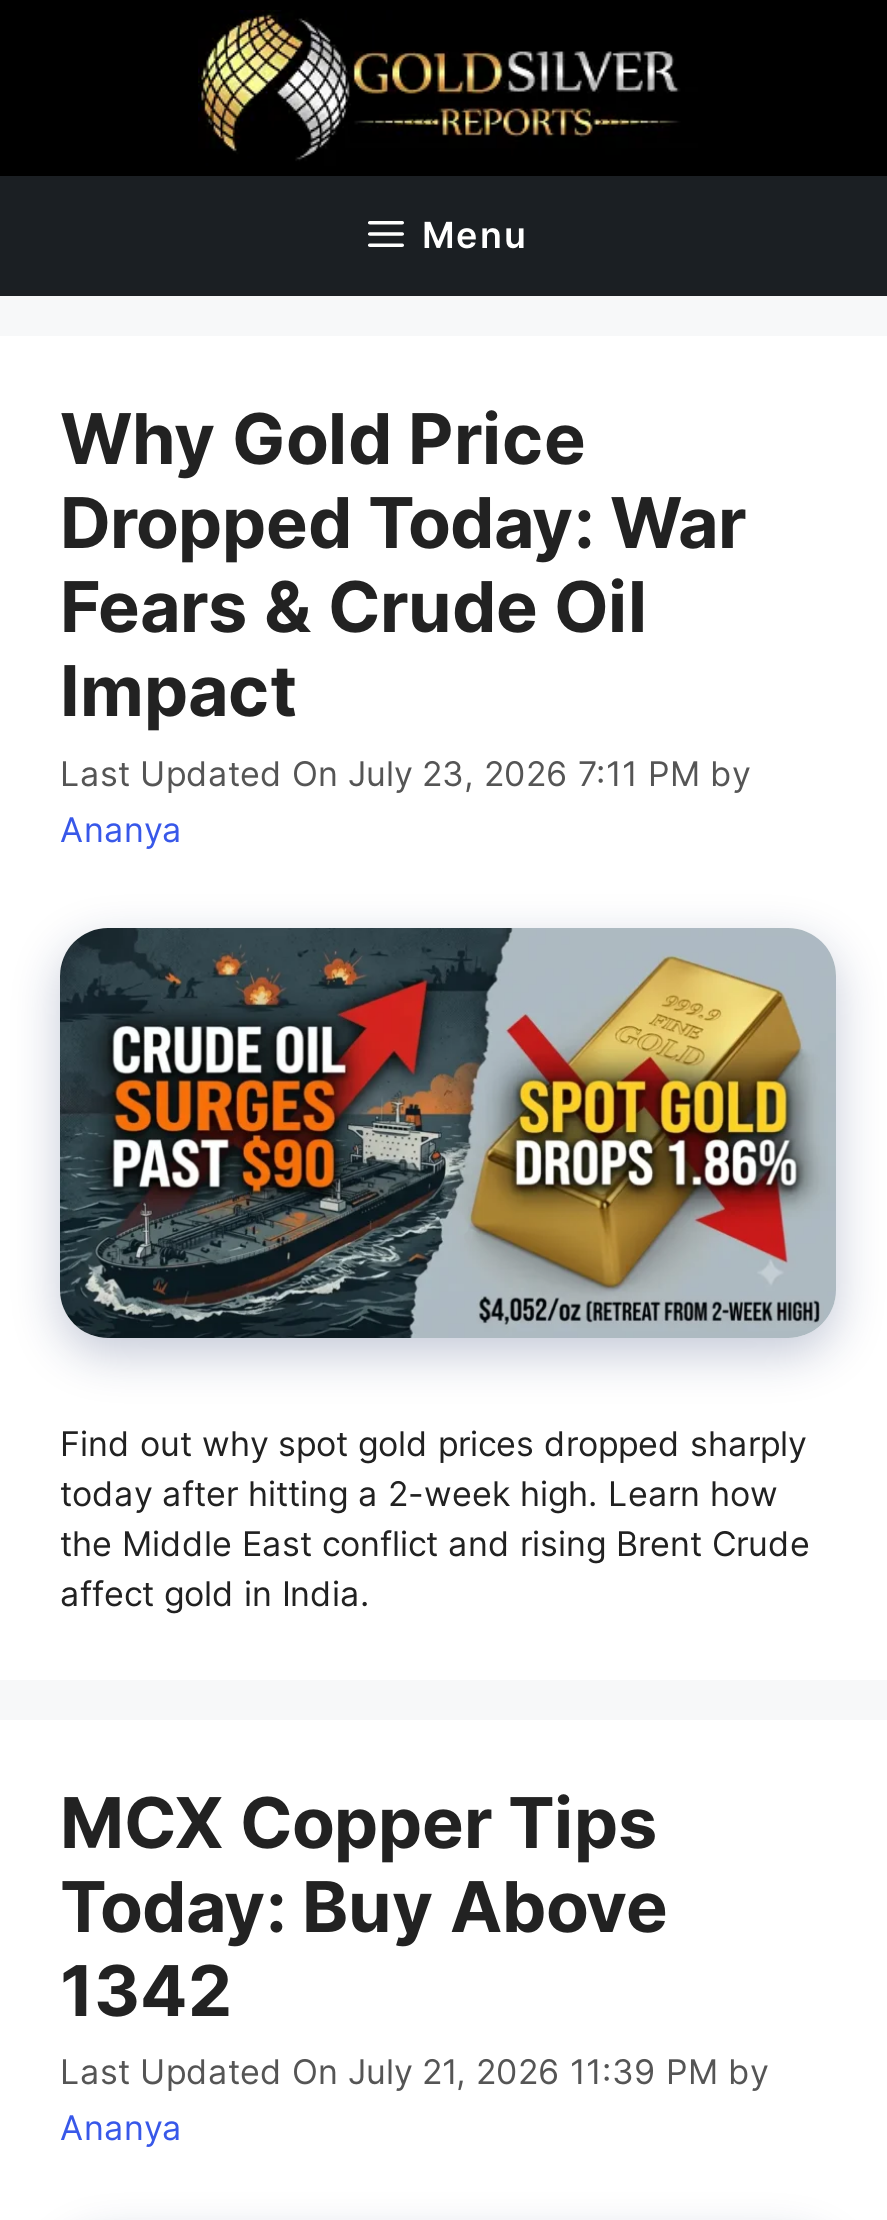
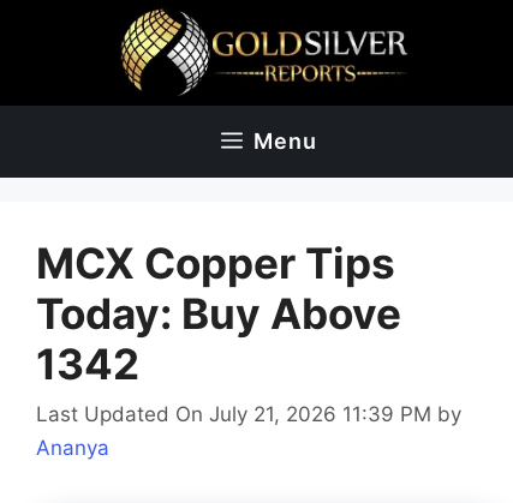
- Why Gold Price
- Dropped Today: War
- Fears & Crude Oil
- Impact
- Last Updated On July 23, 2026 7:11 PM by
- Ananya

- [image]
- Find out why spot gold prices dropped sharply
- today after hitting a 2-week high. Learn how
- the Middle East conflict and rising Brent Crude
- affect gold in India.
